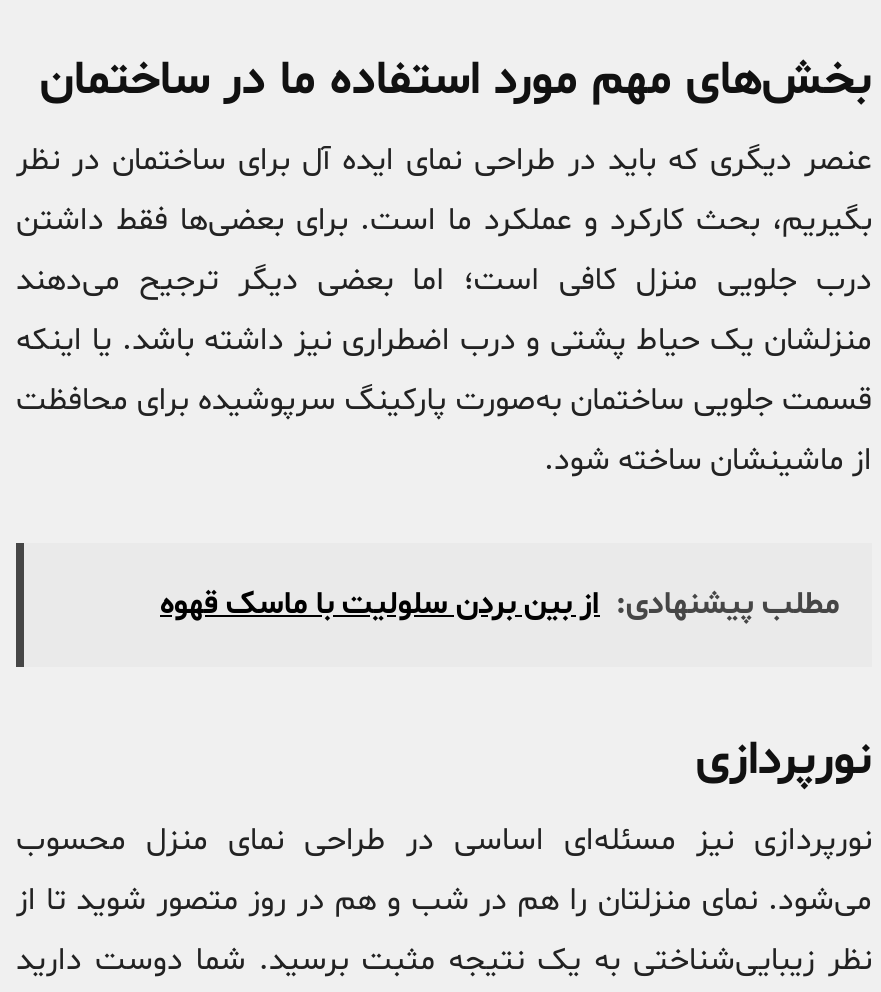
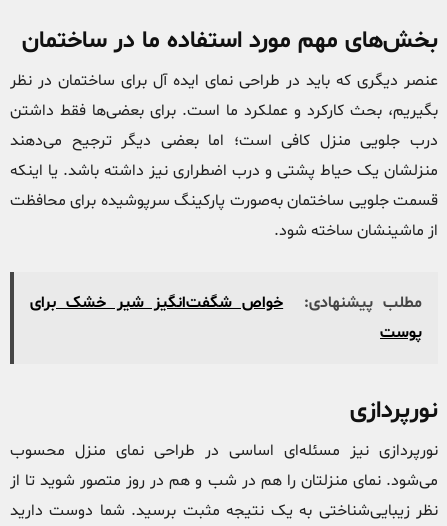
- مطلب پیشنهادی: از بین بردن سلولیت با ماسک قهوه
+ مطلب پیشنهادی:
+ خواص شگفت‌انگیز شیر خشک برای
+ پوست
